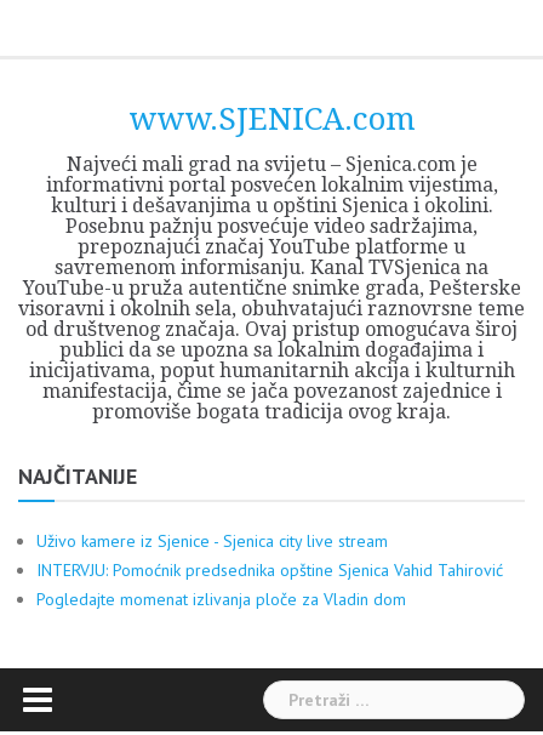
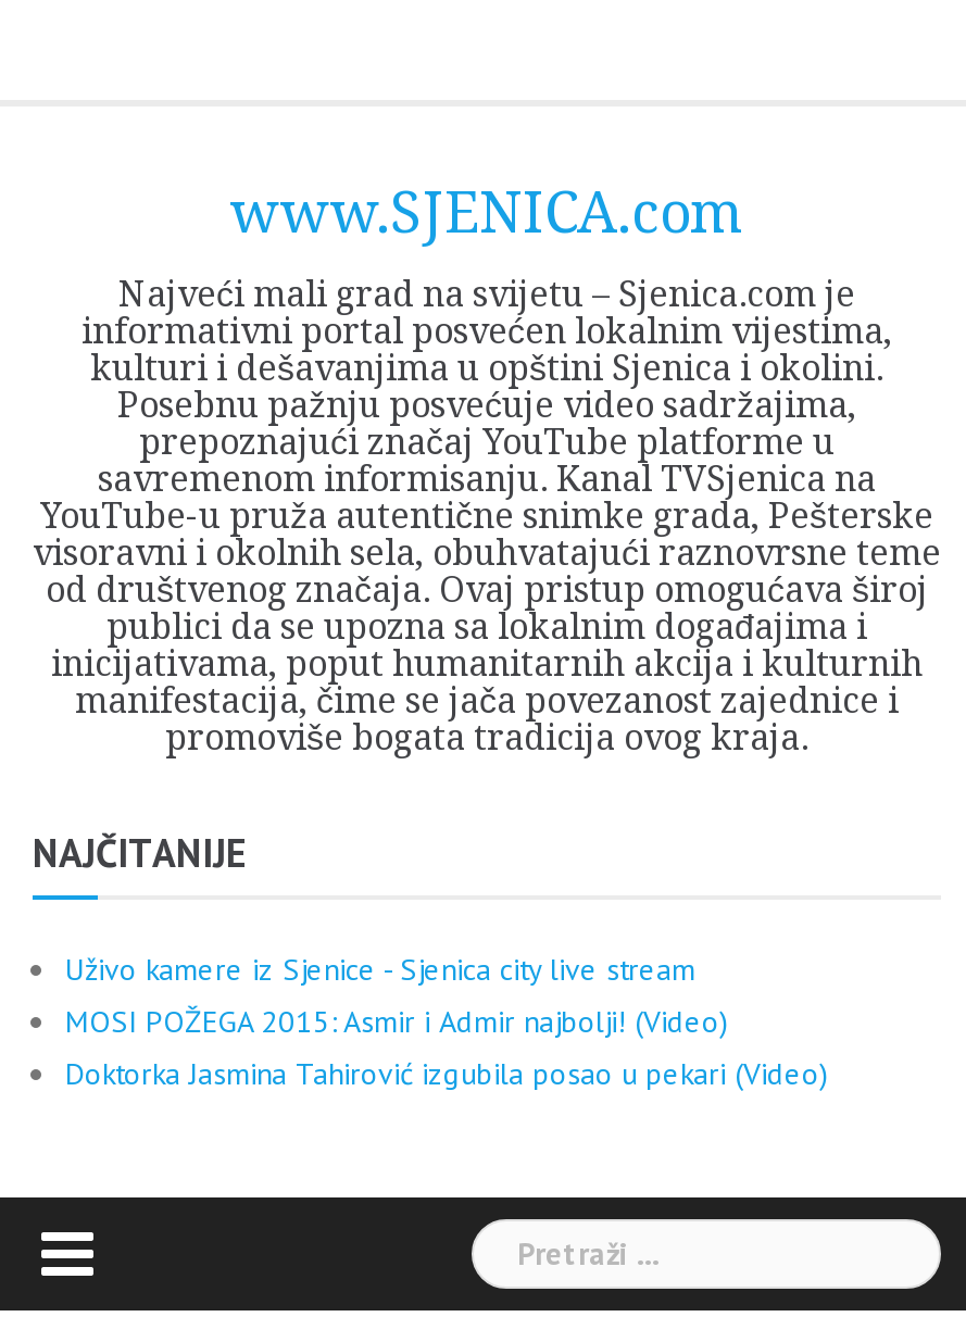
- INTERVJU: Pomoćnik predsednika opštine Sjenica Vahid Tahirović
- Pogledajte momenat izlivanja ploče za Vladin dom
+ MOSI POŽEGA 2015: Asmir i Admir najbolji! (Video)
+ Doktorka Jasmina Tahirović izgubila posao u pekari (Video)
